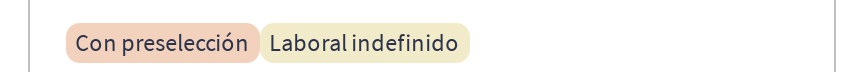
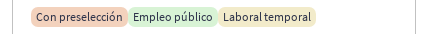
- Laboral indefinido
+ Empleo público
+ Laboral temporal
